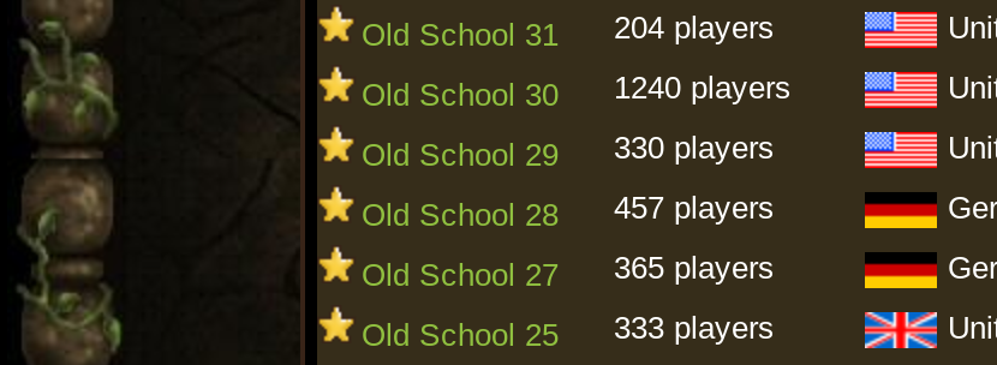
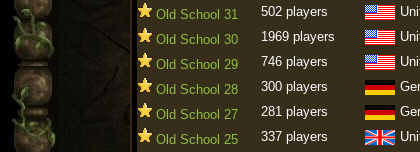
- Old School 31 204 players
+ Old School 31 502 players

- Old School 30 1240 players
+ Old School 30 1969 players

- Old School 29 330 players
+ Old School 29 746 players

- Old School 28 457 players
+ Old School 28 300 players

- Old School 27 365 players
+ Old School 27 281 players

- Old School 25 333 players
+ Old School 25 337 players
